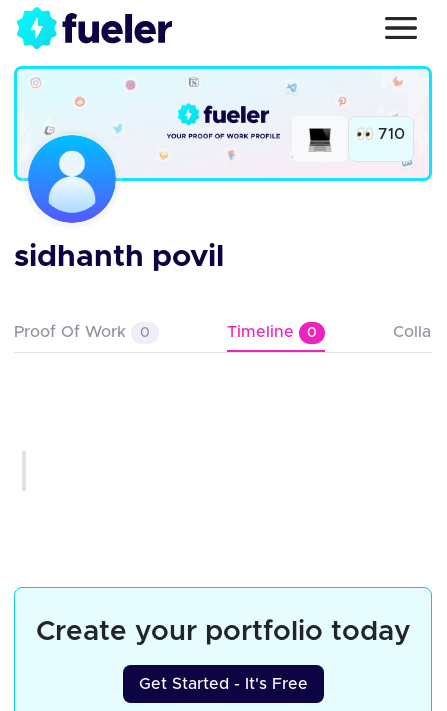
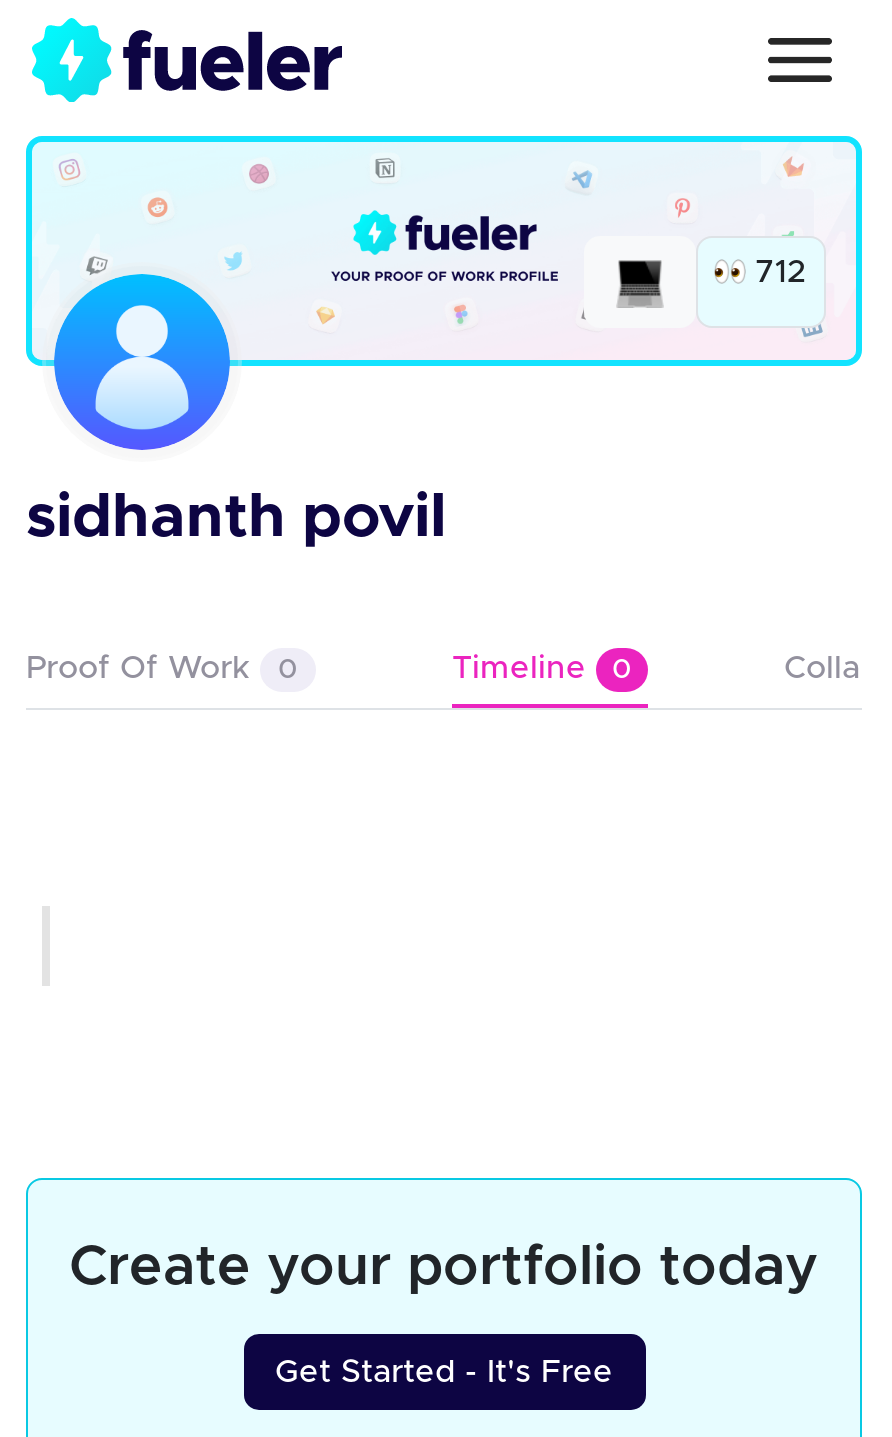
- 710
+ 712
